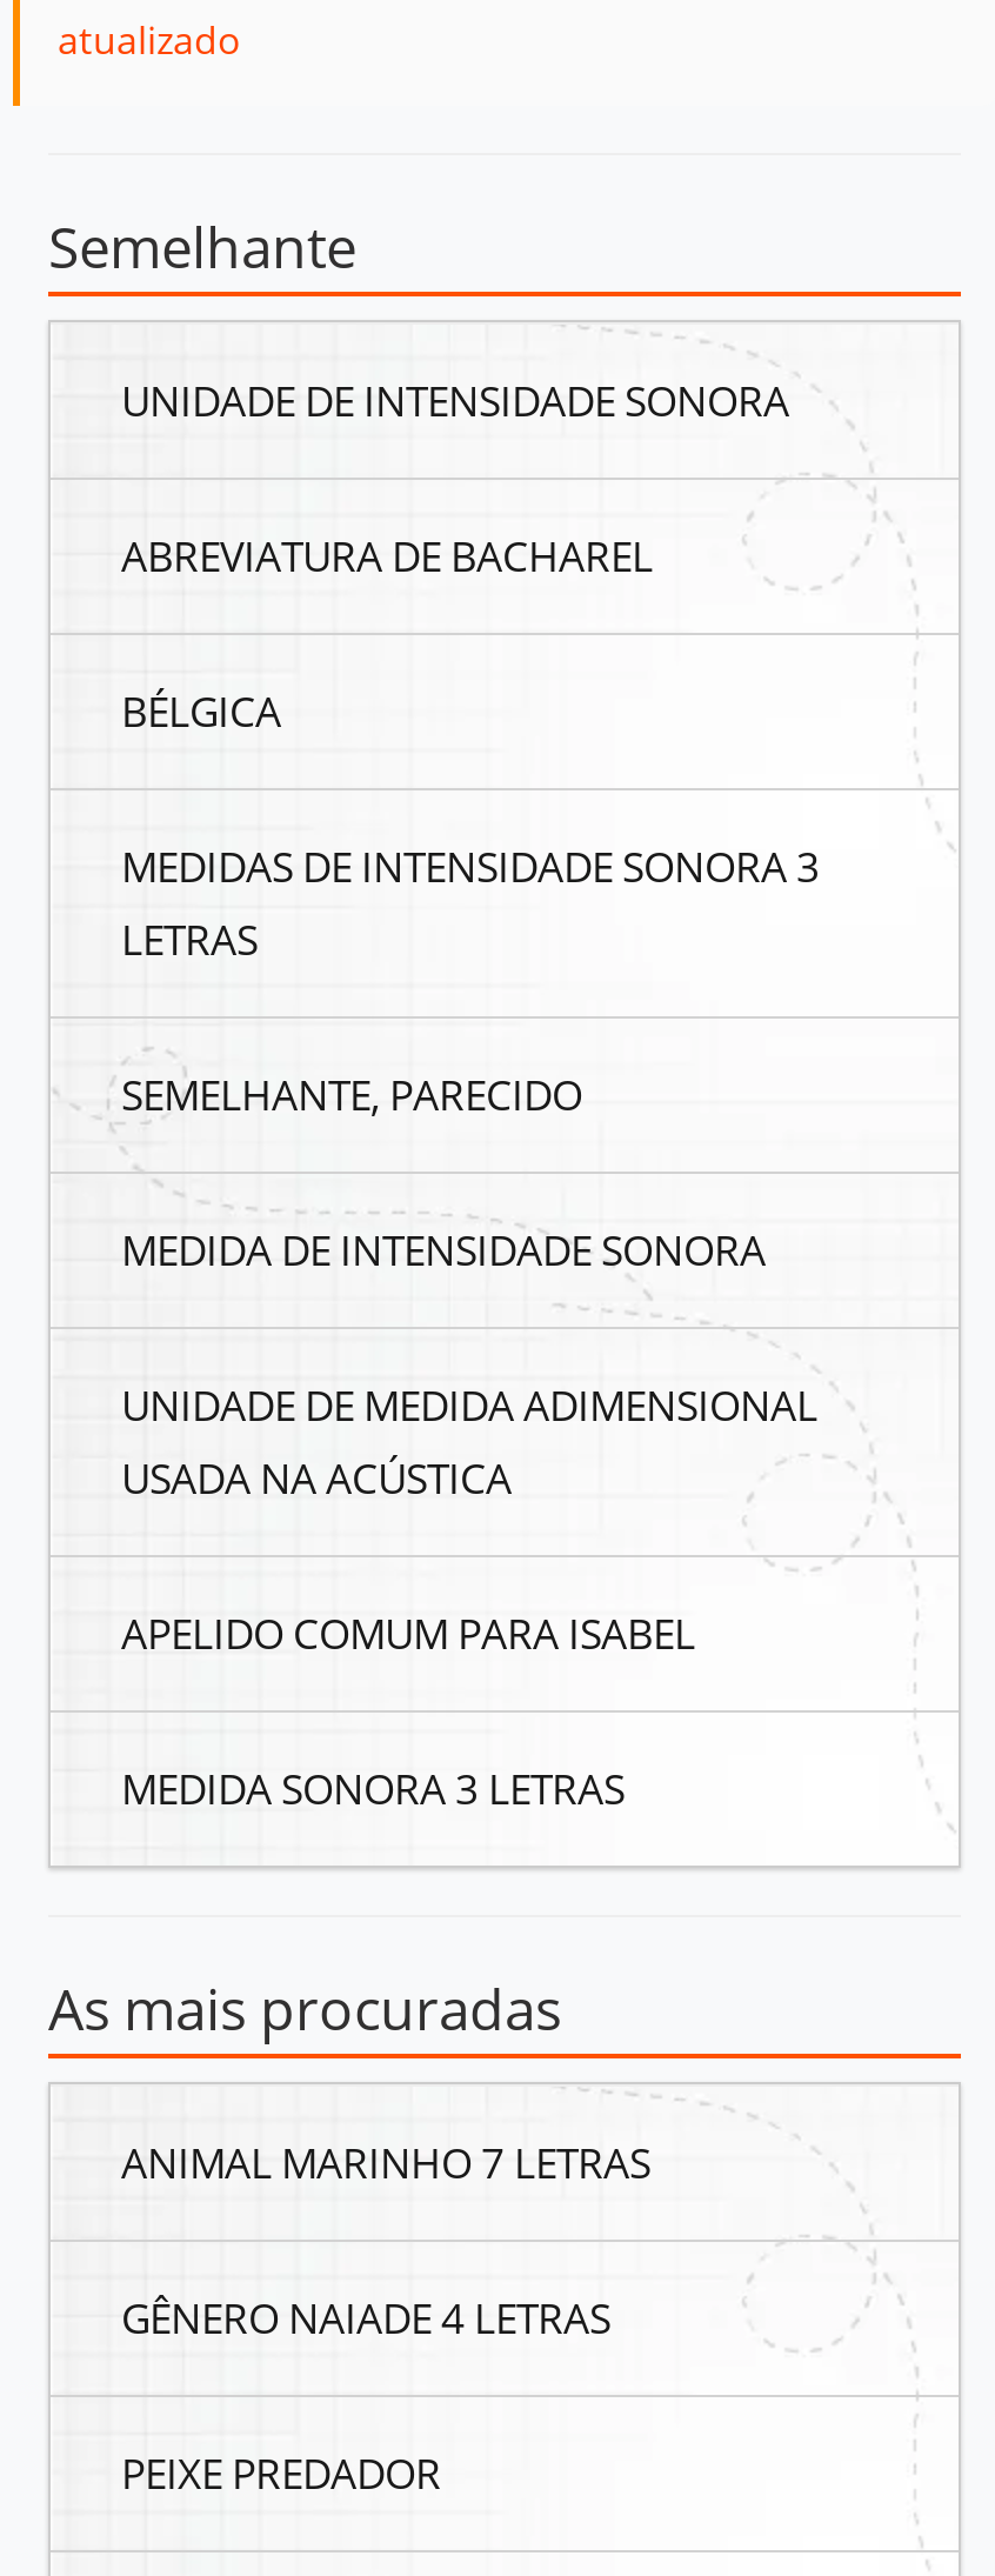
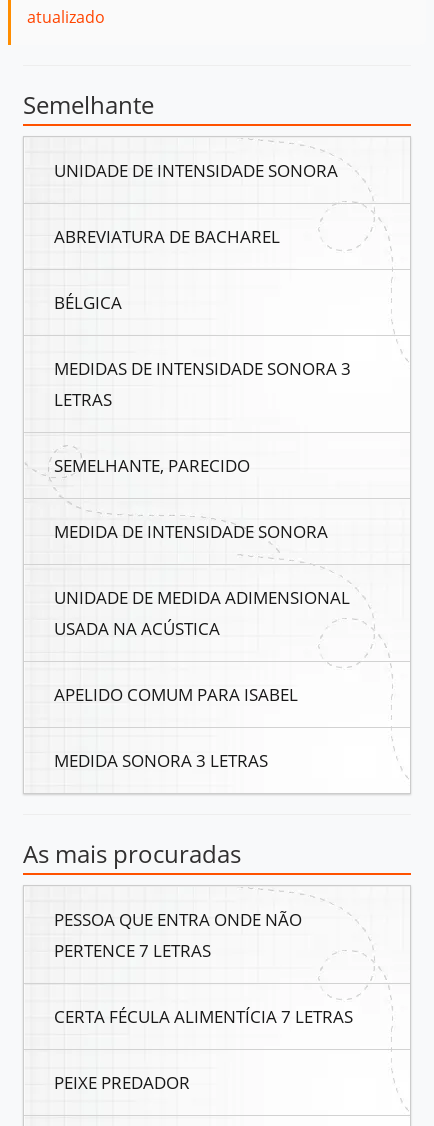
- ANIMAL MARINHO 7 LETRAS
+ PESSOA QUE ENTRA ONDE NÃO
+ PERTENCE 7 LETRAS

- GÊNERO NAIADE 4 LETRAS
+ CERTA FÉCULA ALIMENTÍCIA 7 LETRAS
